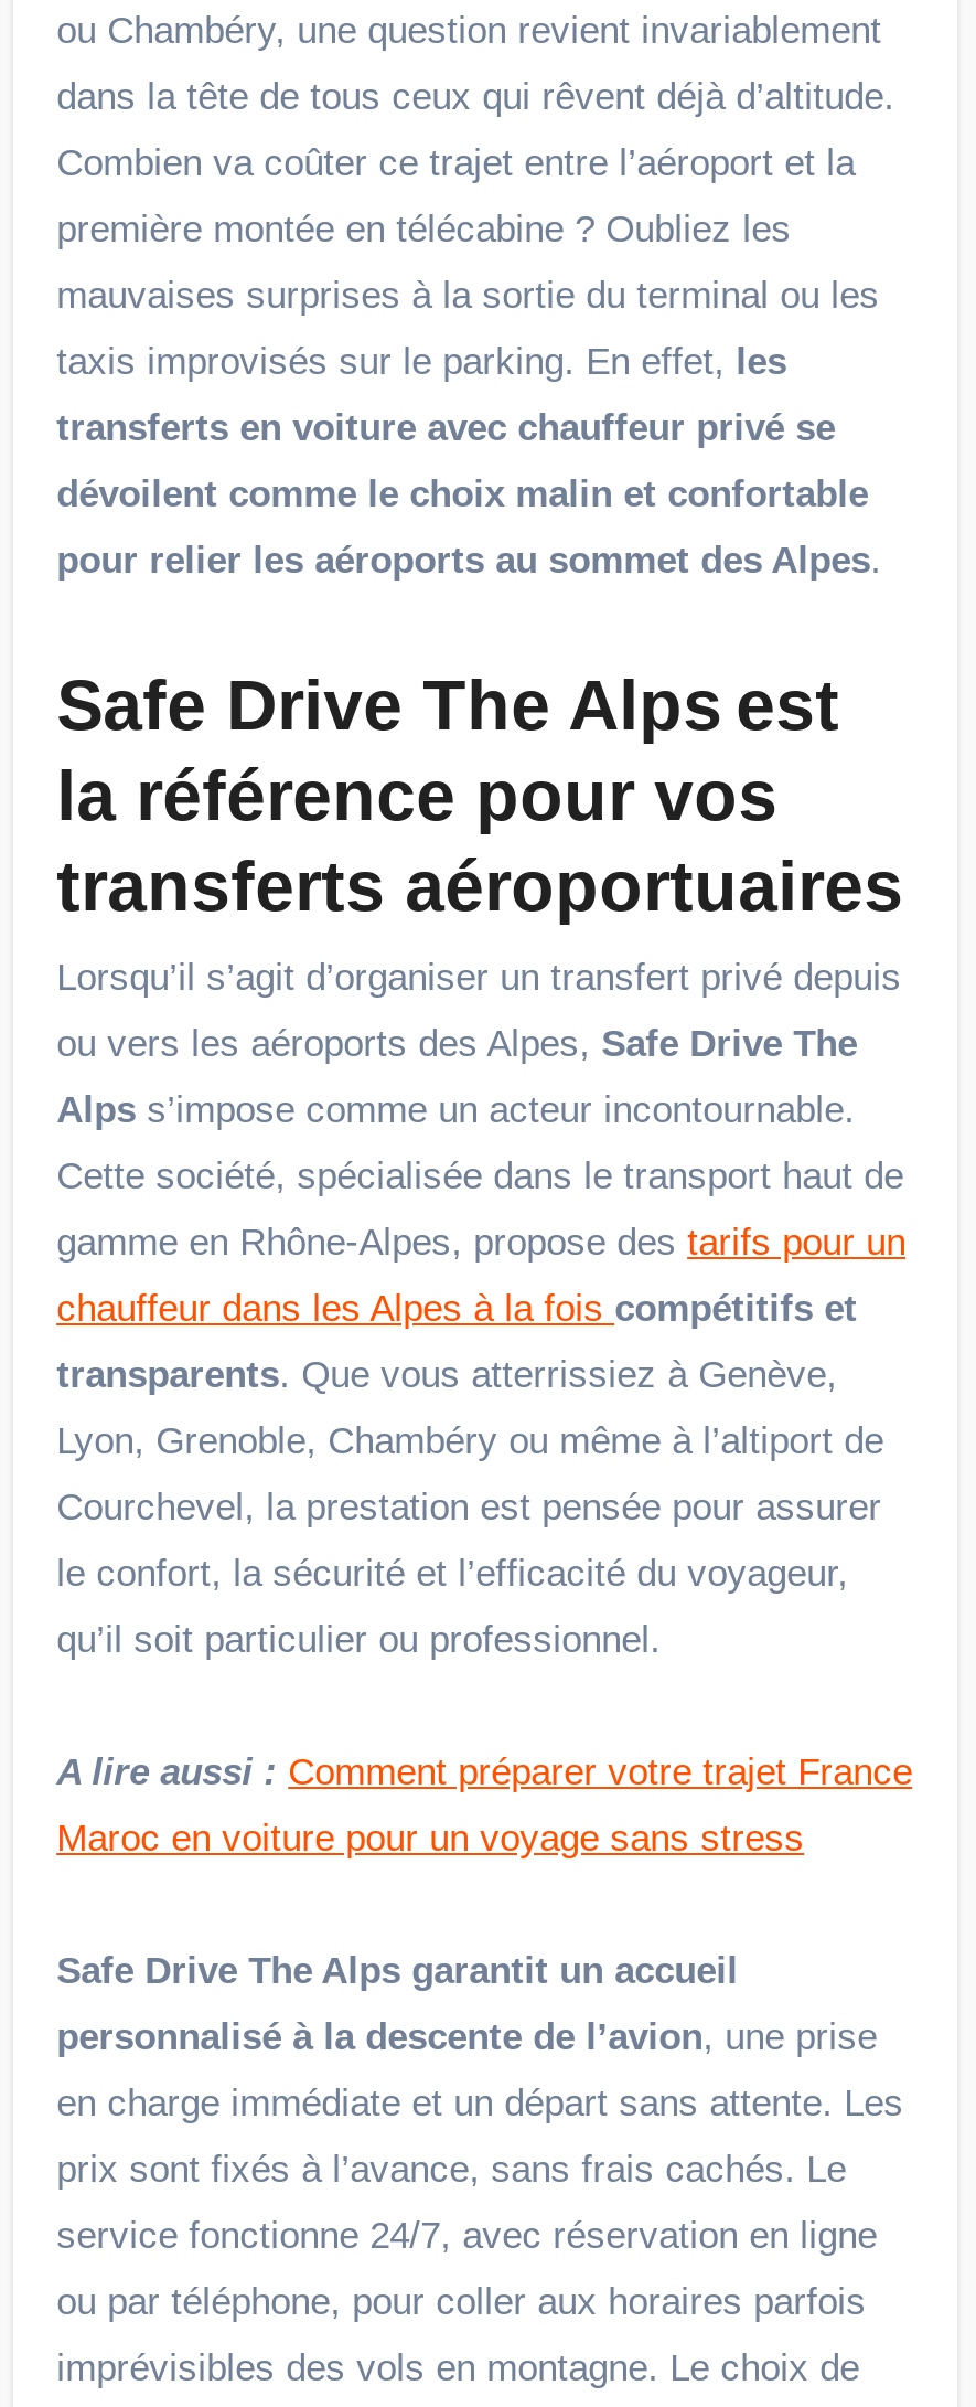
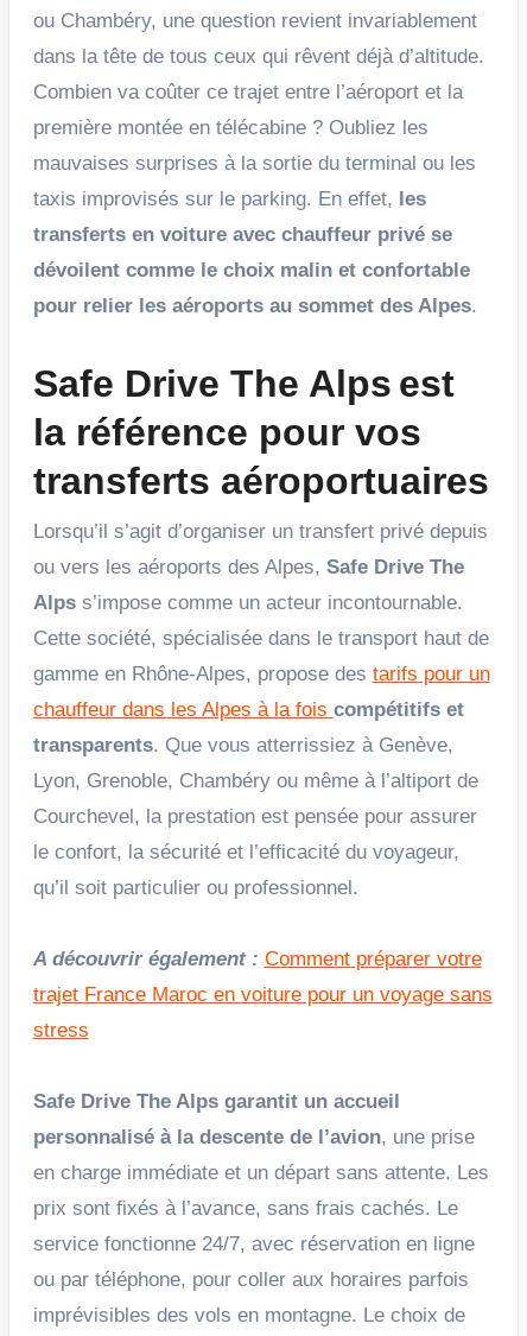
- A lire aussi : Comment préparer votre trajet France
- Maroc en voiture pour un voyage sans stress
+ A découvrir également : Comment préparer votre
+ trajet France Maroc en voiture pour un voyage sans
+ stress
